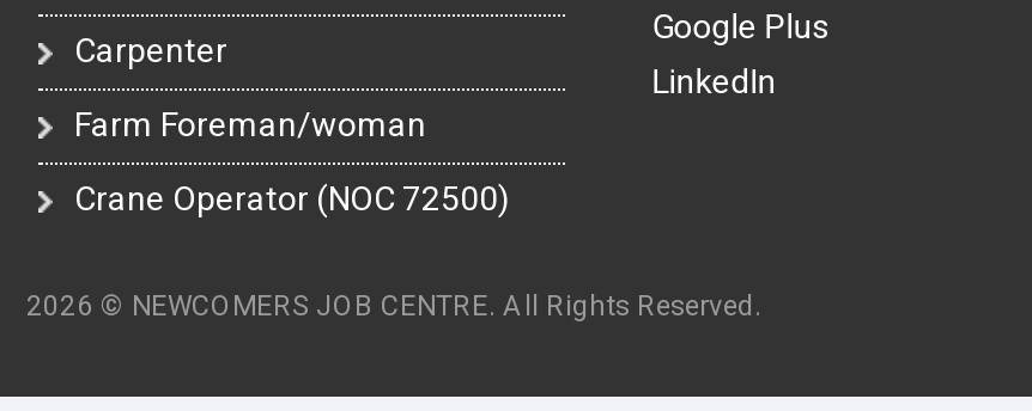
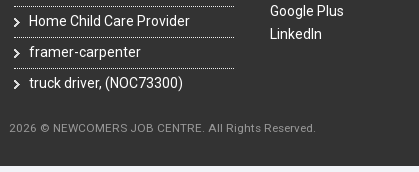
- Carpenter
+ Home Child Care Provider

- Farm Foreman/woman
+ framer-carpenter

- Crane Operator (NOC 72500)
+ truck driver, (NOC73300)
